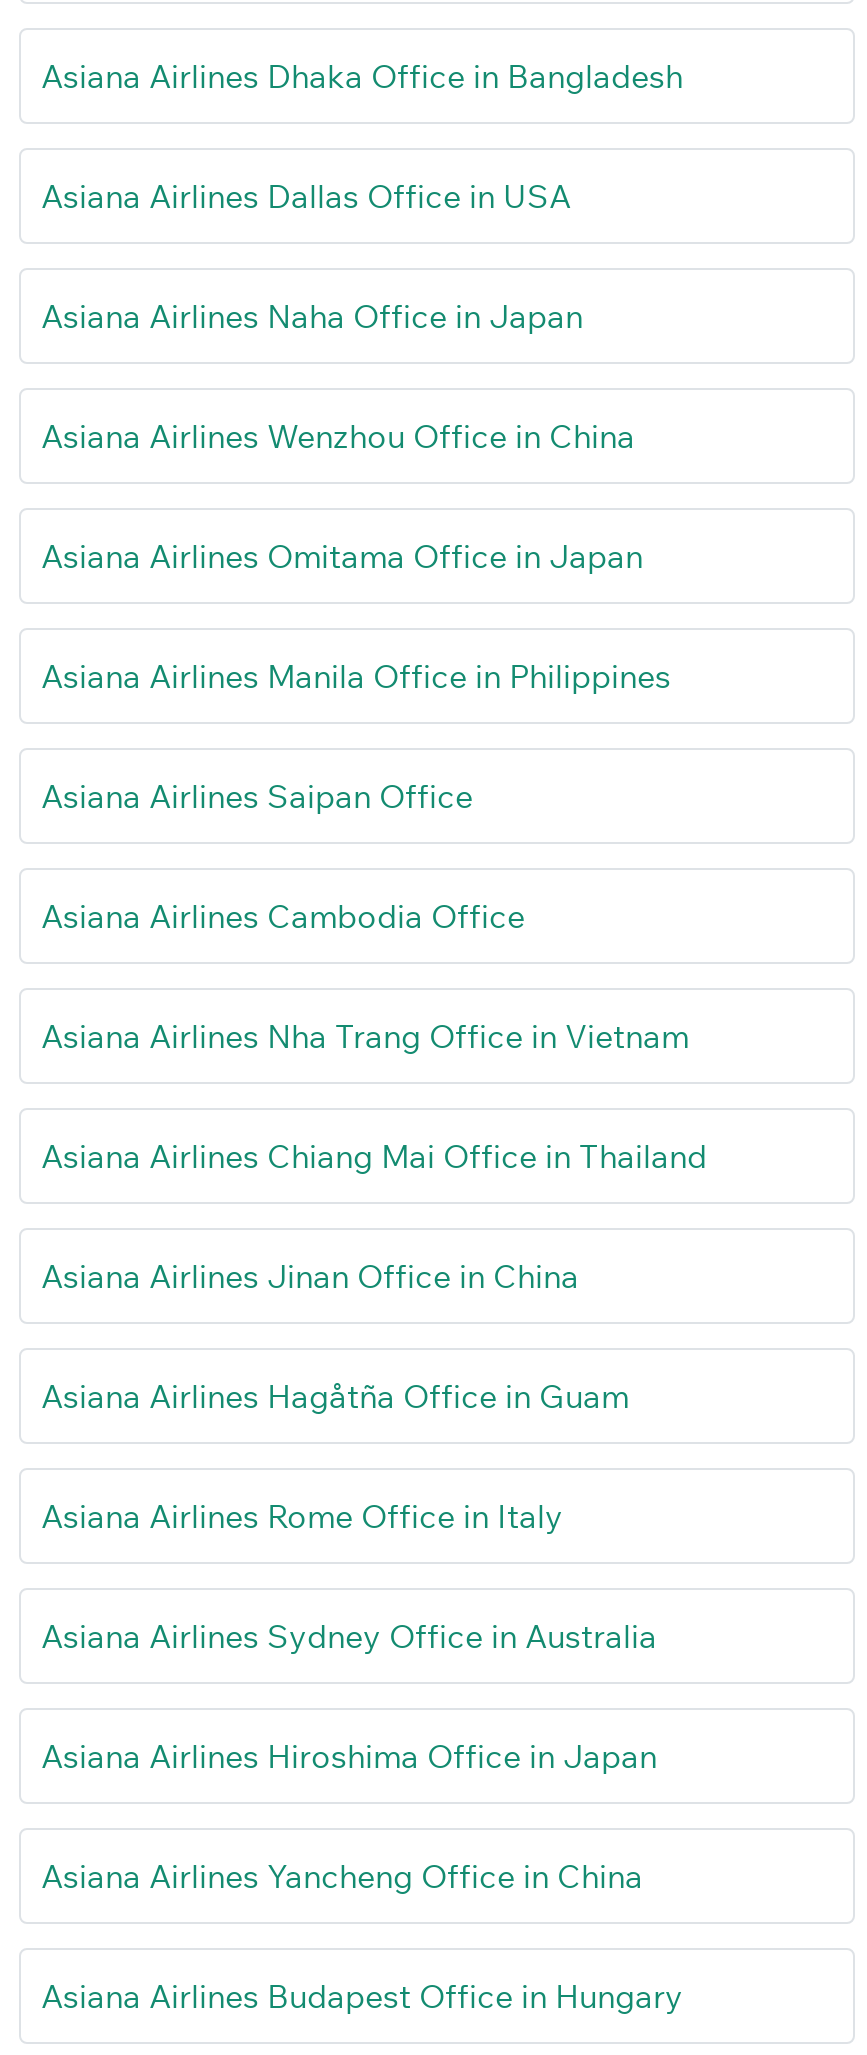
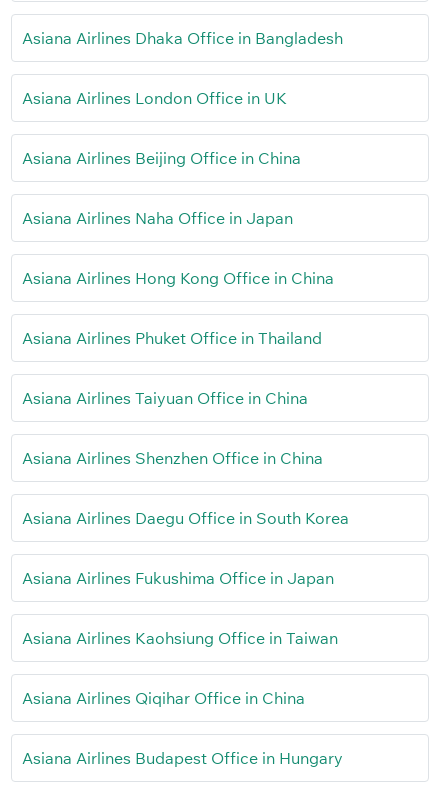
- Asiana Airlines Dallas Office in USA
+ Asiana Airlines London Office in UK
+ Asiana Airlines Beijing Office in China

moved down: Asiana Airlines Naha Office in Japan

- Asiana Airlines Wenzhou Office in China
- Asiana Airlines Omitama Office in Japan
- Asiana Airlines Manila Office in Philippines
- Asiana Airlines Saipan Office
- Asiana Airlines Cambodia Office
- Asiana Airlines Nha Trang Office in Vietnam
- Asiana Airlines Chiang Mai Office in Thailand
- Asiana Airlines Jinan Office in China
- Asiana Airlines Hagåtña Office in Guam
- Asiana Airlines Rome Office in Italy
- Asiana Airlines Sydney Office in Australia
- Asiana Airlines Hiroshima Office in Japan
- Asiana Airlines Yancheng Office in China
+ Asiana Airlines Hong Kong Office in China
+ Asiana Airlines Phuket Office in Thailand
+ Asiana Airlines Taiyuan Office in China
+ Asiana Airlines Shenzhen Office in China
+ Asiana Airlines Daegu Office in South Korea
+ Asiana Airlines Fukushima Office in Japan
+ Asiana Airlines Kaohsiung Office in Taiwan
+ Asiana Airlines Qiqihar Office in China
